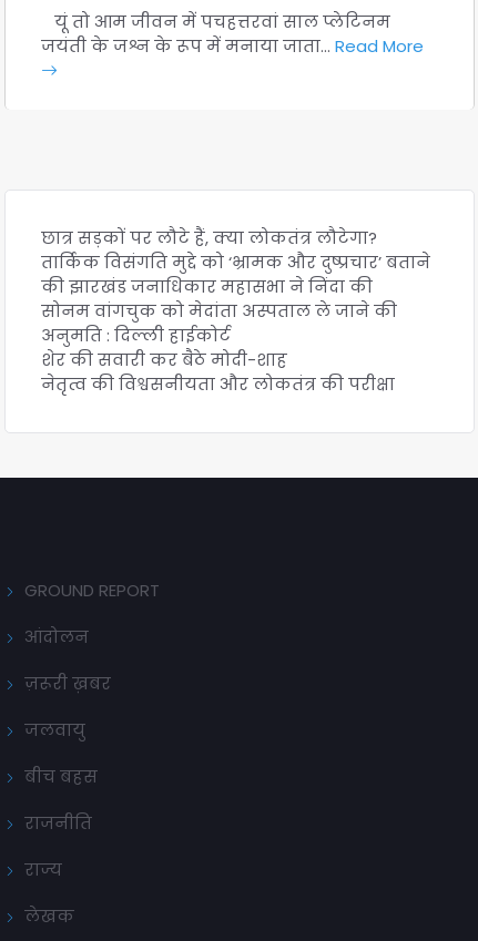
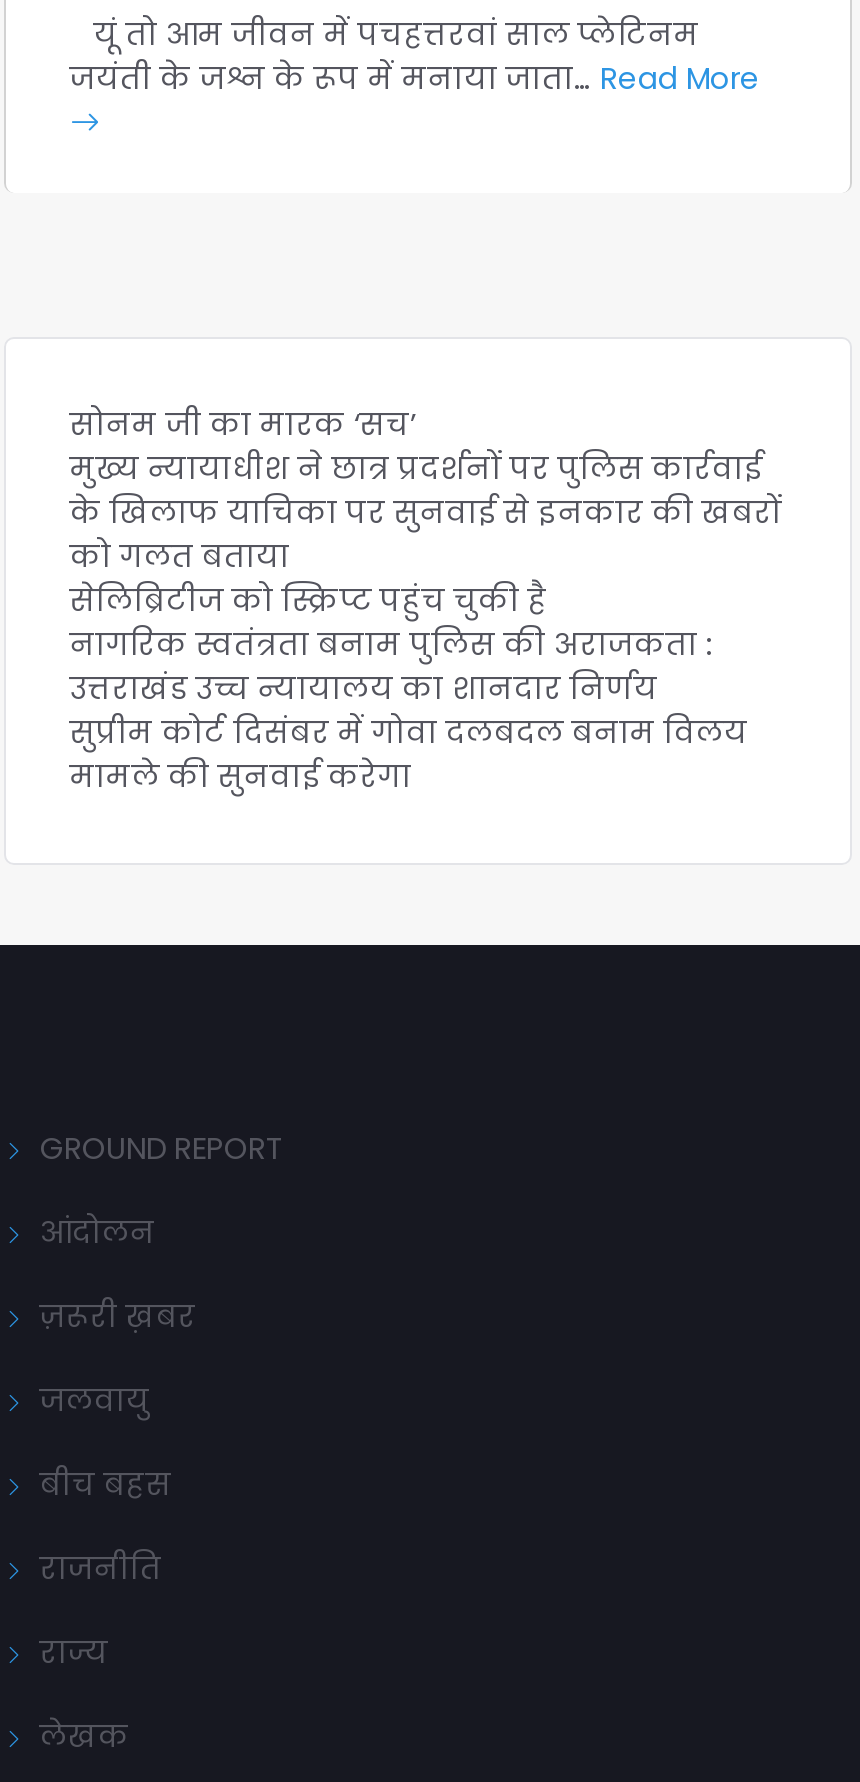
- छात्र सड़कों पर लौटे हैं, क्या लोकतंत्र लौटेगा?
- तार्किक विसंगति मुद्दे को ‘भ्रामक और दुष्प्रचार’ बताने
- की झारखंड जनाधिकार महासभा ने निंदा की
- सोनम वांगचुक को मेदांता अस्पताल ले जाने की
- अनुमति : दिल्ली हाईकोर्ट
- शेर की सवारी कर बैठे मोदी-शाह
- नेतृत्व की विश्वसनीयता और लोकतंत्र की परीक्षा
+ सोनम जी का मारक ‘सच’
+ मुख्य न्यायाधीश ने छात्र प्रदर्शनों पर पुलिस कार्रवाई
+ के खिलाफ याचिका पर सुनवाई से इनकार की खबरों
+ को गलत बताया
+ सेलिब्रिटीज को स्क्रिप्ट पहुंच चुकी है
+ नागरिक स्वतंत्रता बनाम पुलिस की अराजकता :
+ उत्तराखंड उच्च न्यायालय का शानदार निर्णय
+ सुप्रीम कोर्ट दिसंबर में गोवा दलबदल बनाम विलय
+ मामले की सुनवाई करेगा
